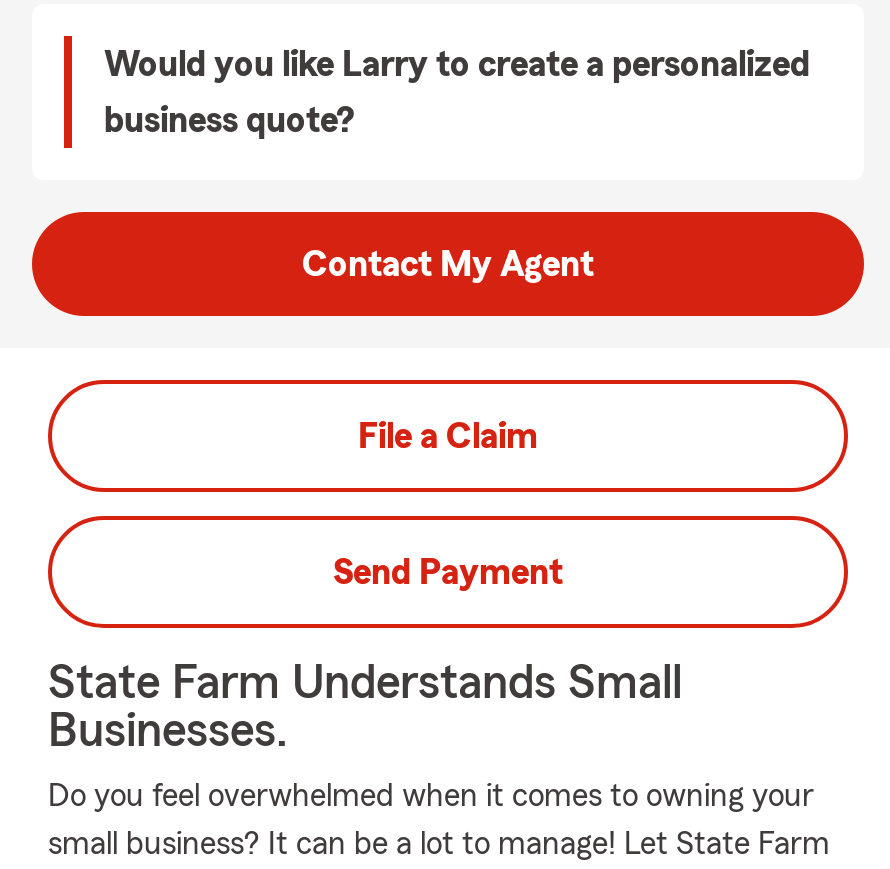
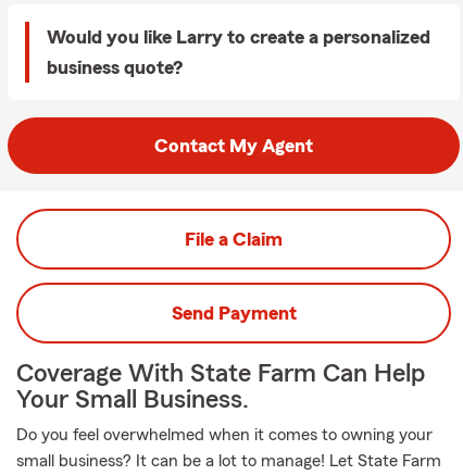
- State Farm Understands Small
- Businesses.
+ Coverage With State Farm Can Help
+ Your Small Business.
